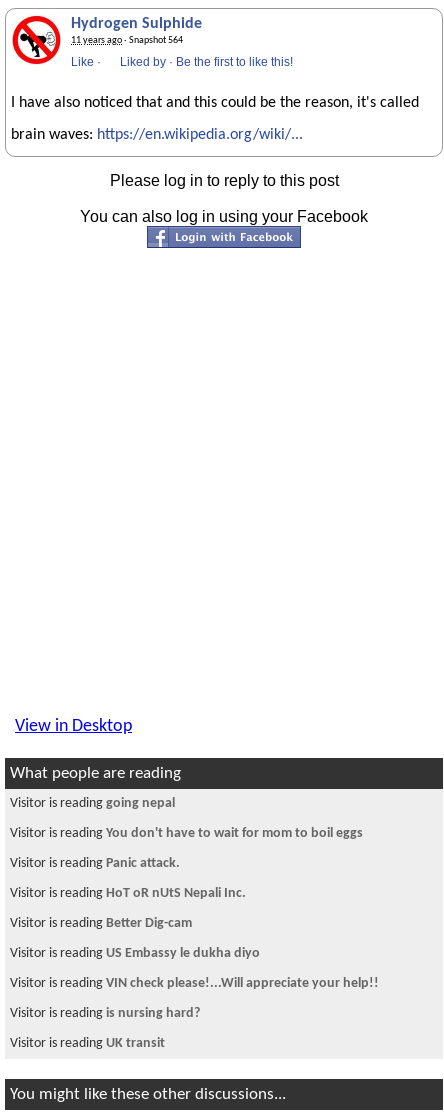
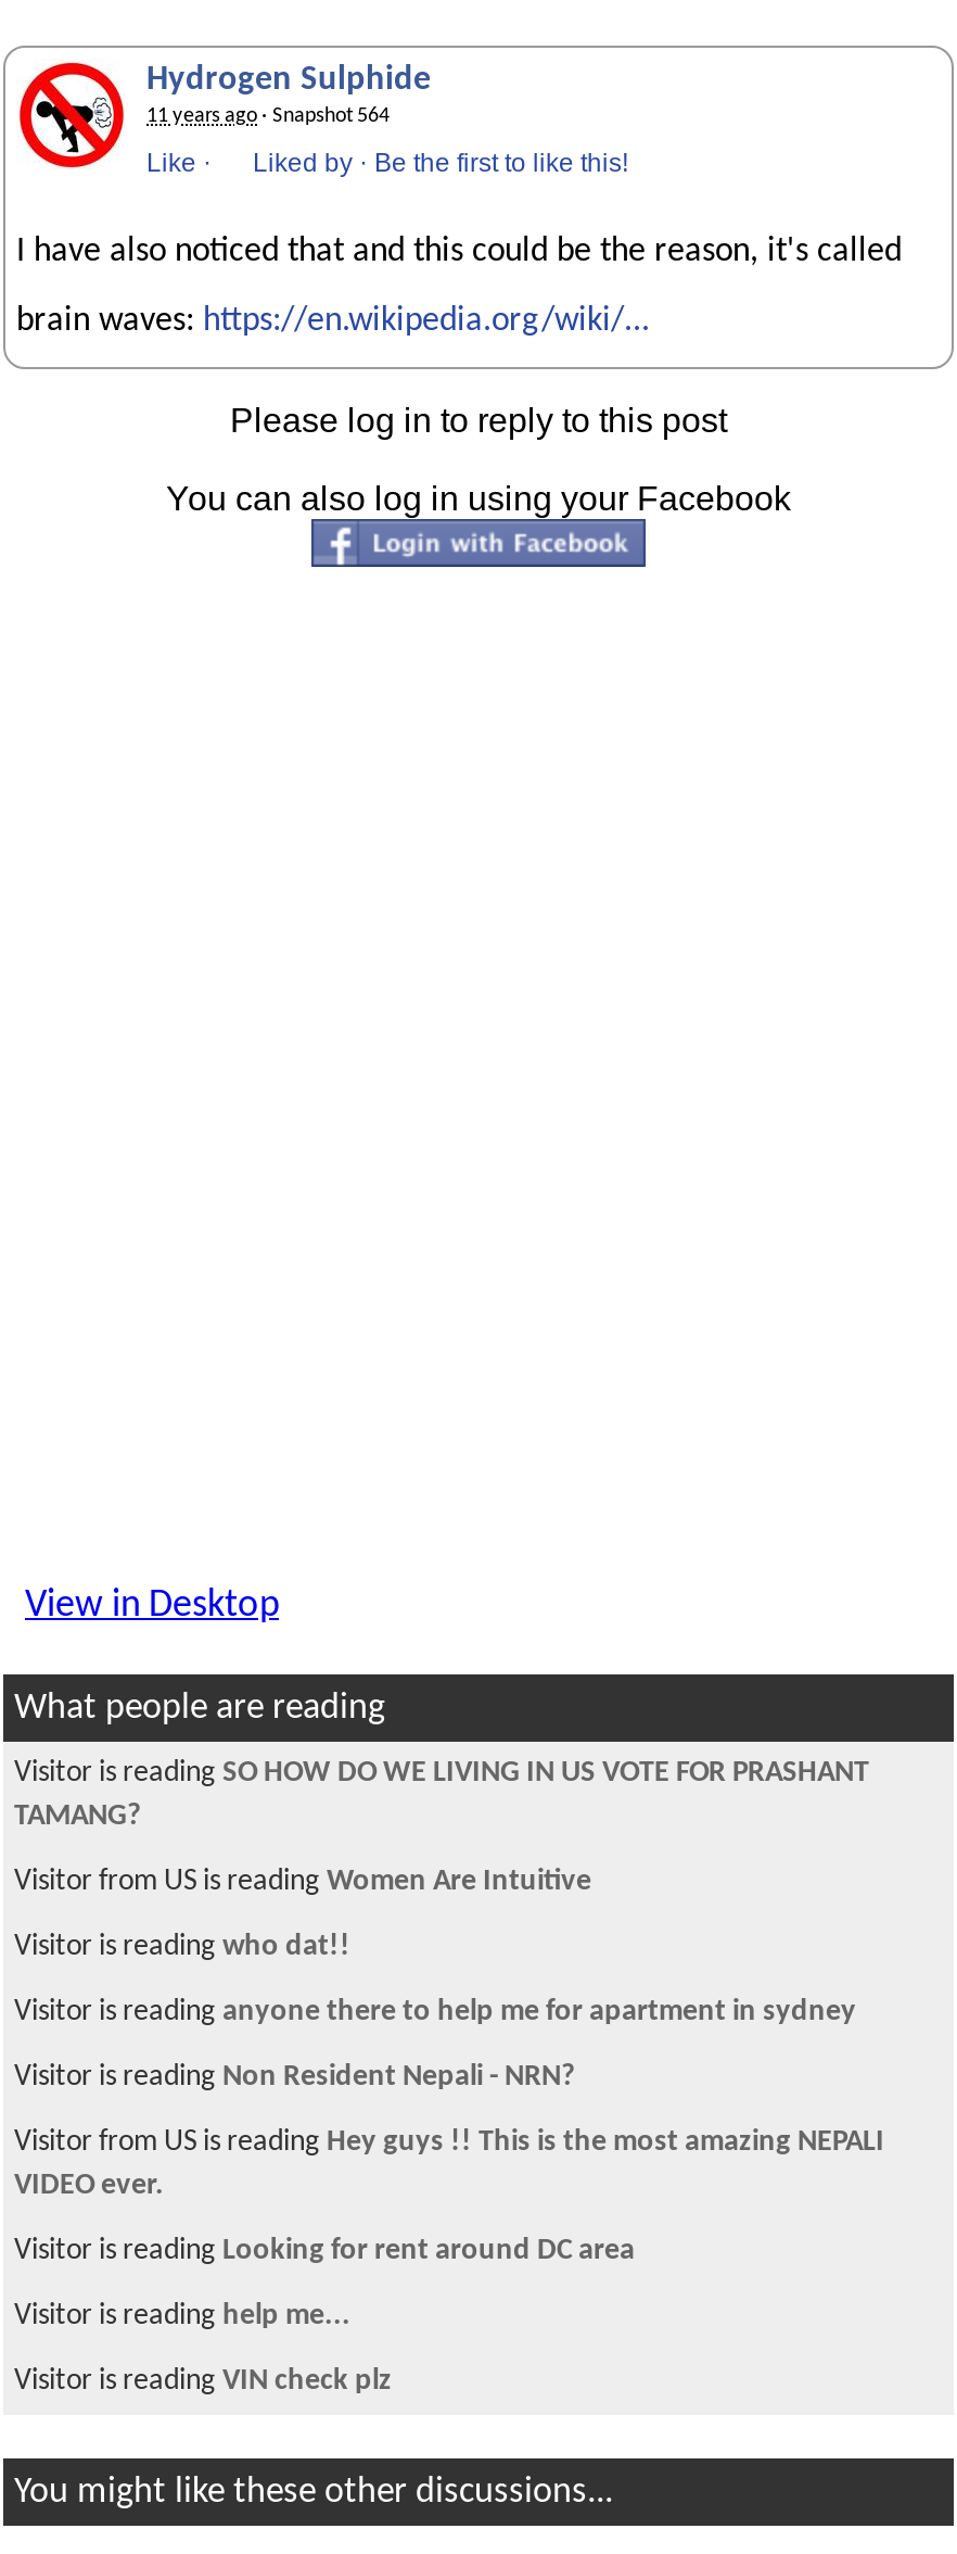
- Visitor is reading going nepal
+ Visitor is reading SO HOW DO WE LIVING IN US VOTE FOR PRASHANT
+ TAMANG?

- Visitor is reading You don't have to wait for mom to boil eggs
+ Visitor from US is reading Women Are Intuitive

- Visitor is reading Panic attack.
+ Visitor is reading who dat!!

- Visitor is reading HoT oR nUtS Nepali Inc.
+ Visitor is reading anyone there to help me for apartment in sydney

- Visitor is reading Better Dig-cam
+ Visitor is reading Non Resident Nepali - NRN?

- Visitor is reading US Embassy le dukha diyo
+ Visitor from US is reading Hey guys !! This is the most amazing NEPALI
+ VIDEO ever.

- Visitor is reading VIN check please!...Will appreciate your help!!
+ Visitor is reading Looking for rent around DC area

- Visitor is reading is nursing hard?
+ Visitor is reading help me...

- Visitor is reading UK transit
+ Visitor is reading VIN check plz
